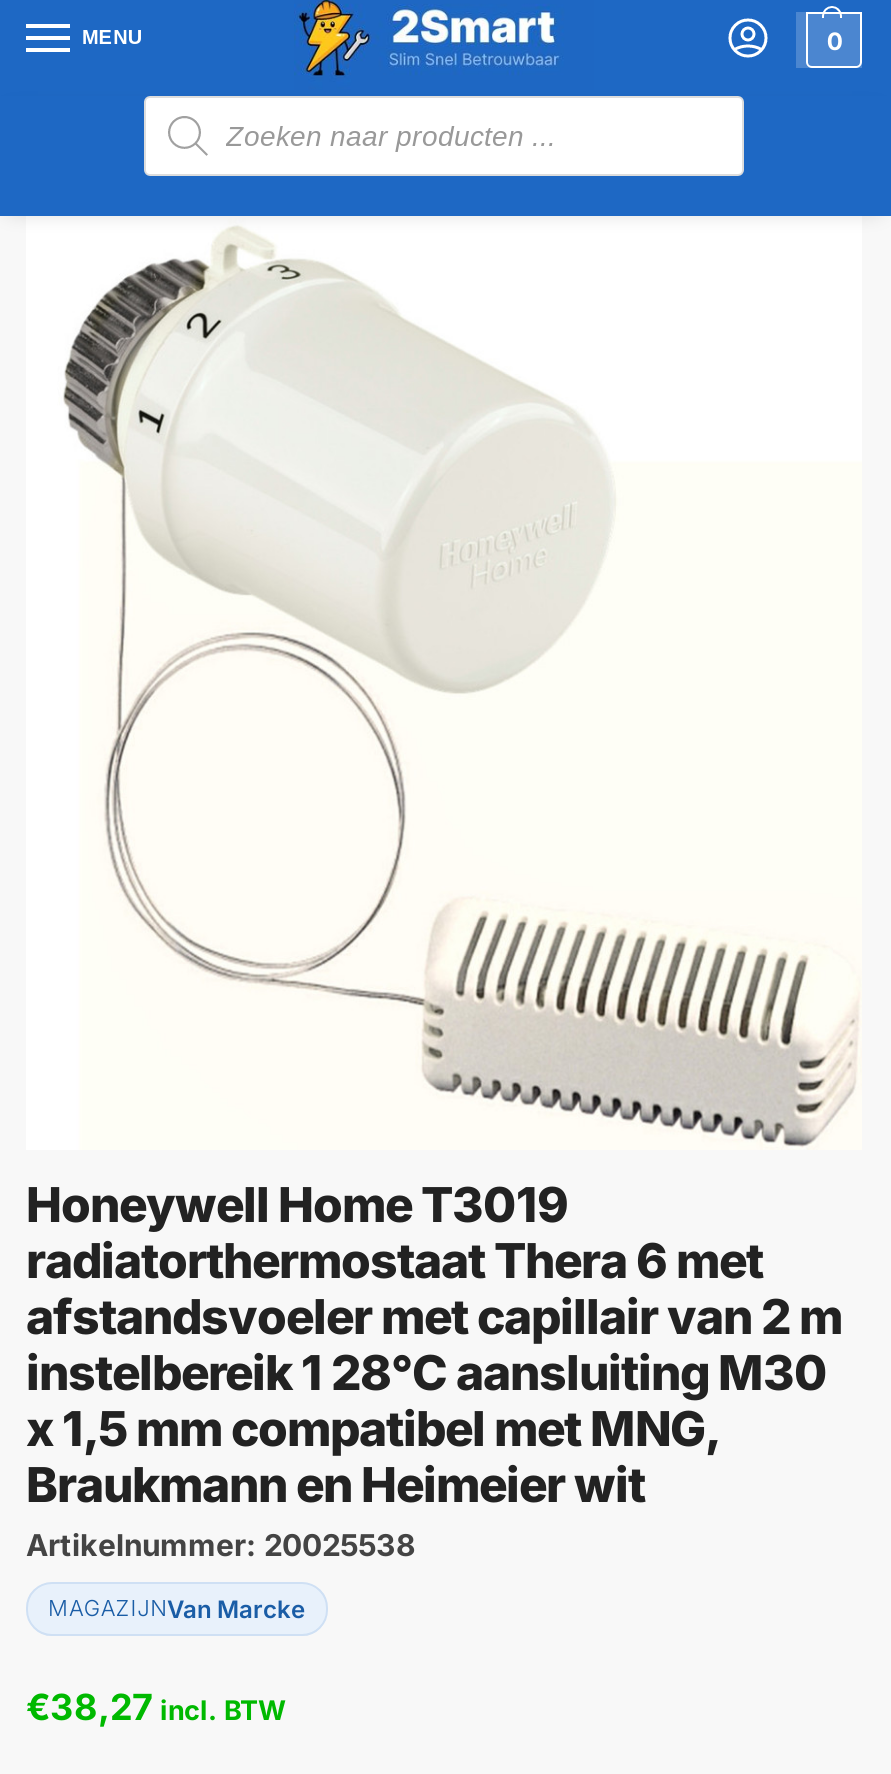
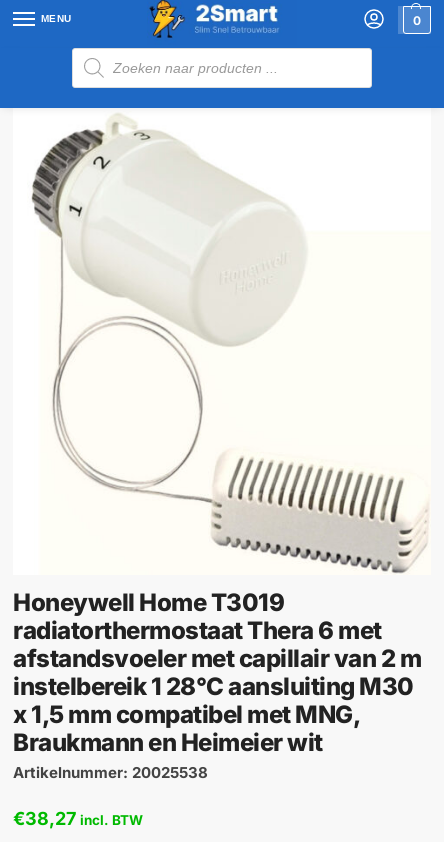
- MAGAZIJNVan Marcke
